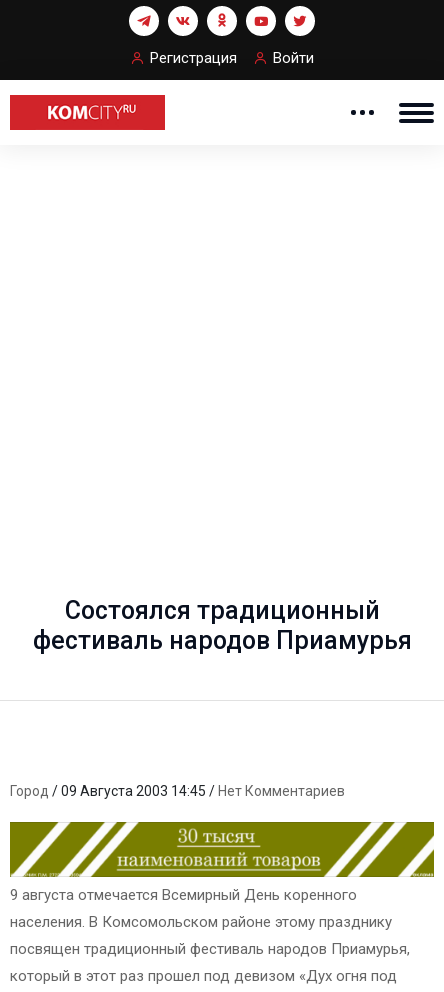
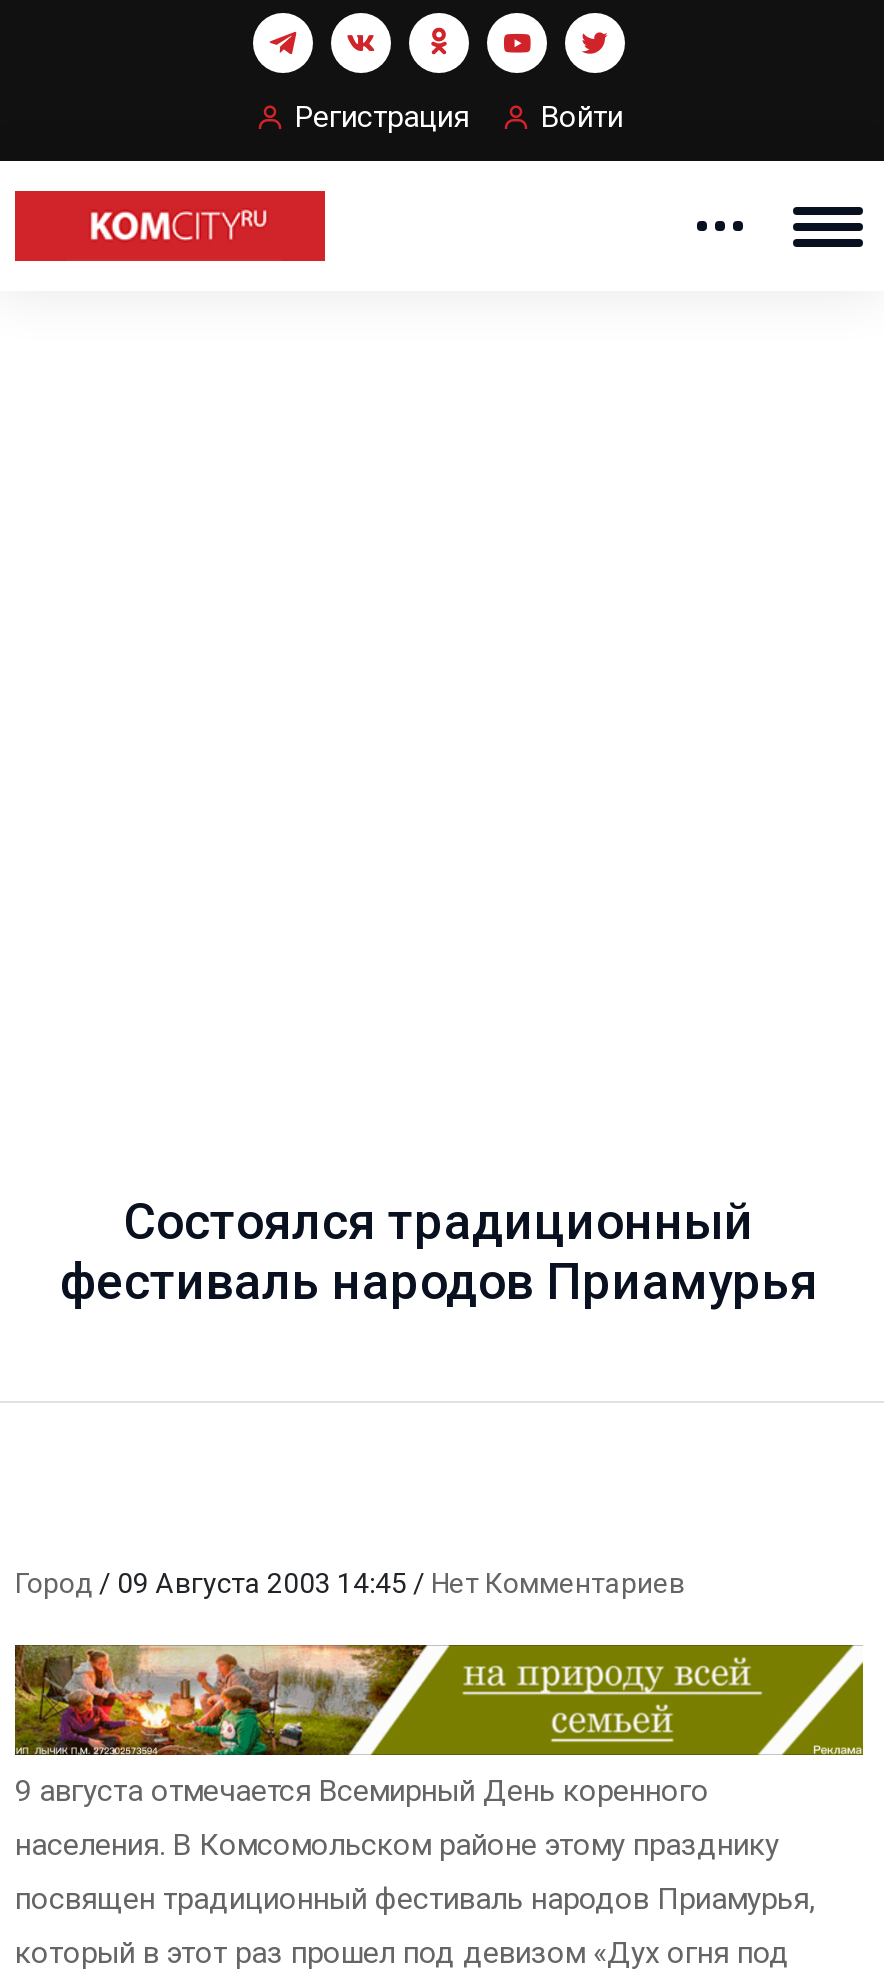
- [image]
+ [image]
